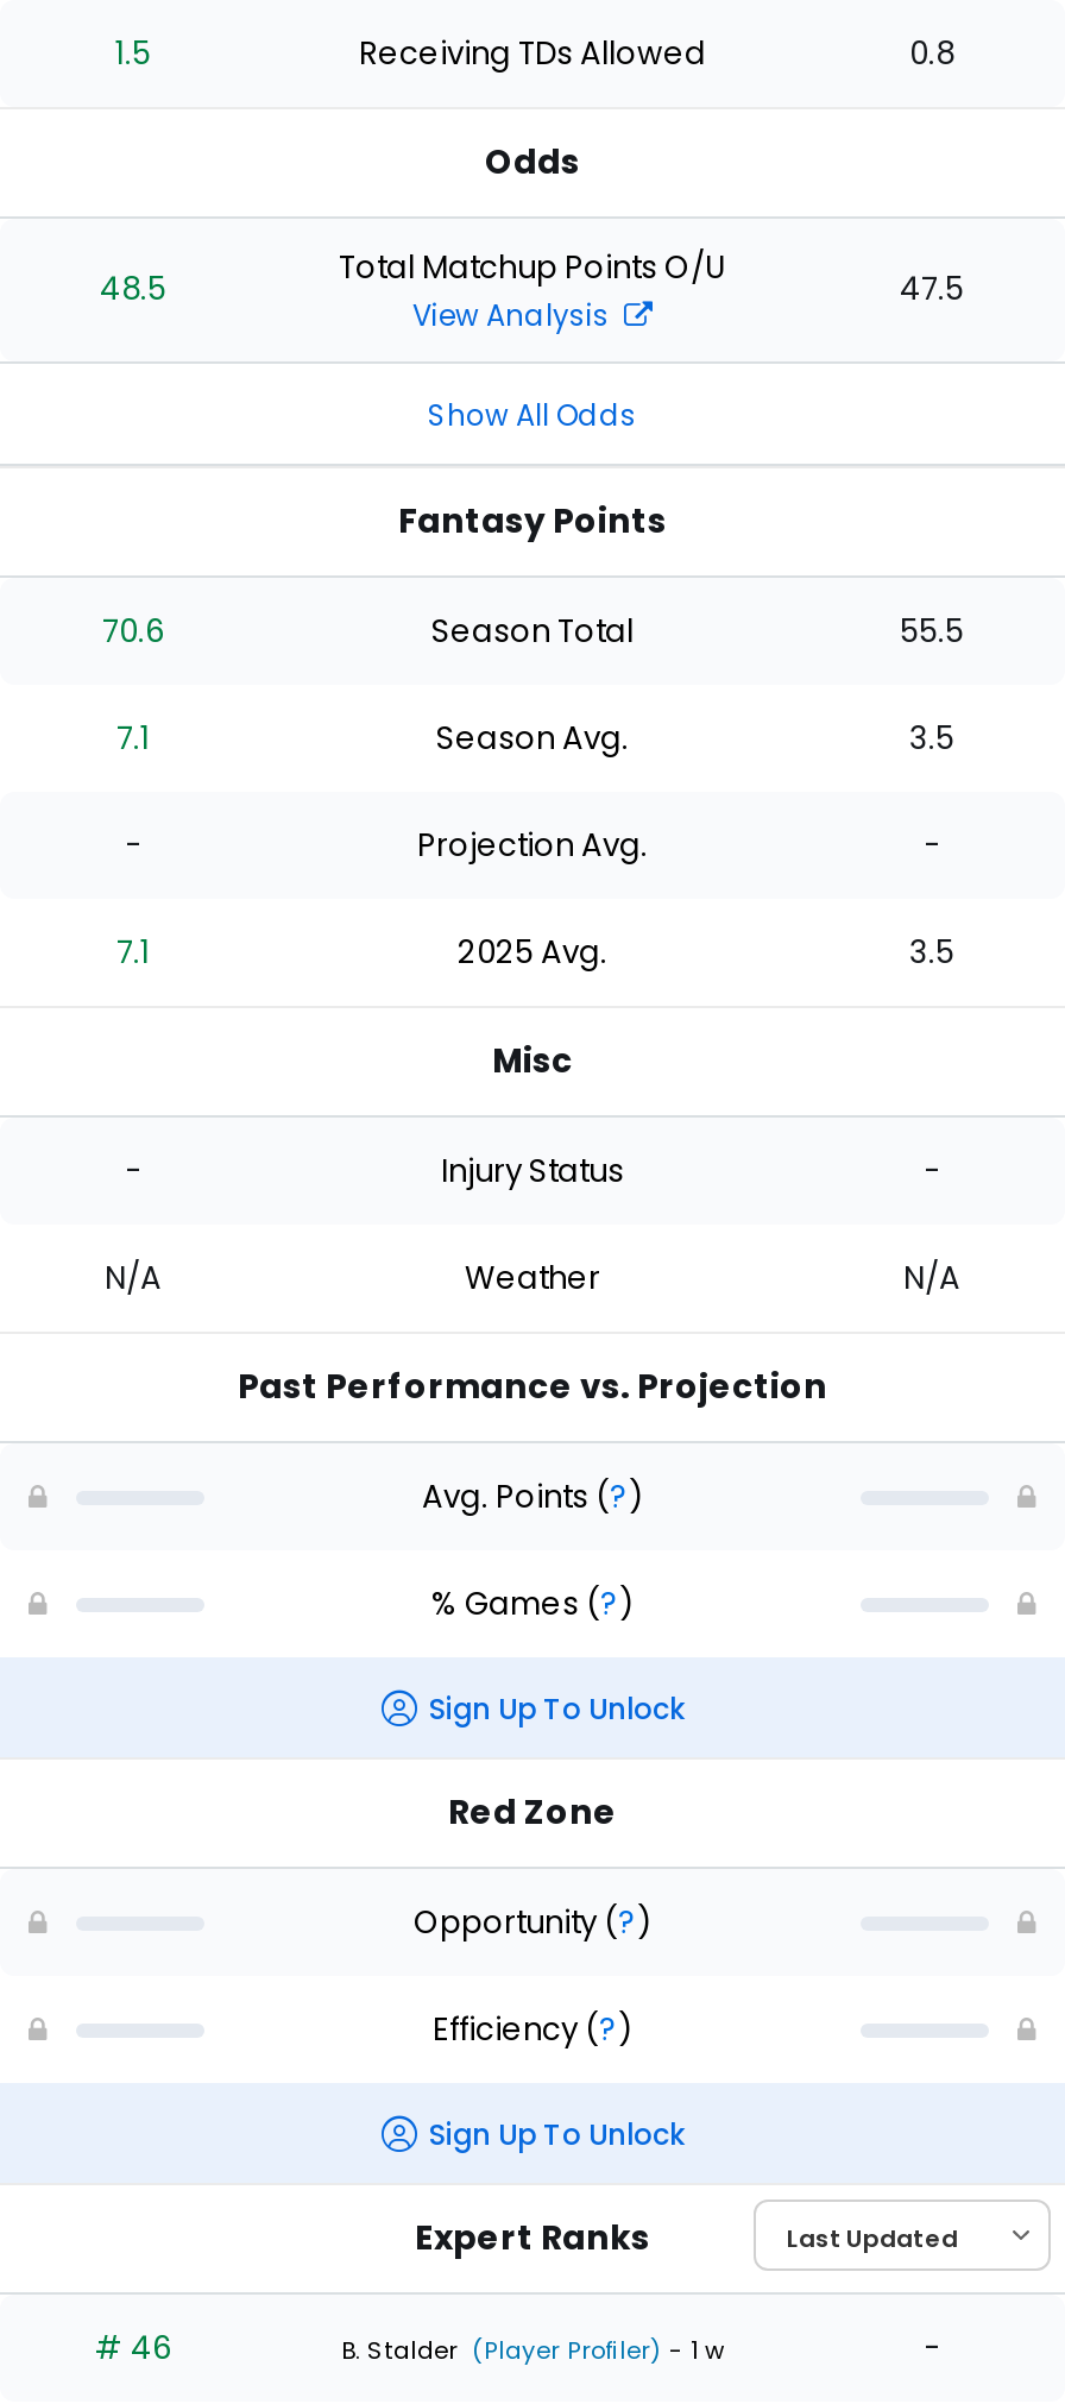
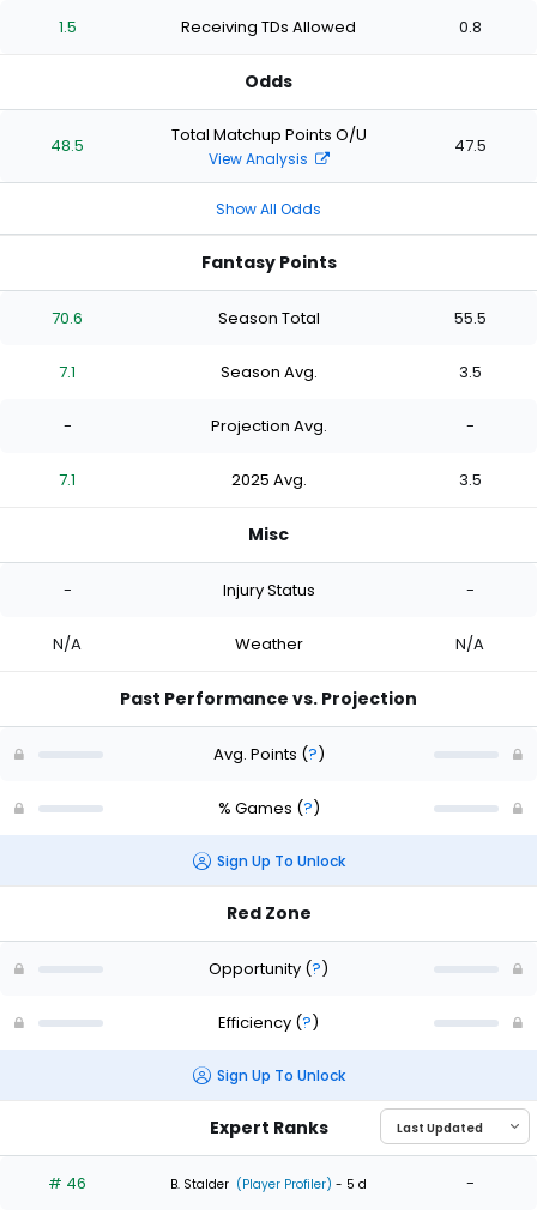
- B. Stalder (Player Profiler) - 1 w
+ B. Stalder (Player Profiler) - 5 d
